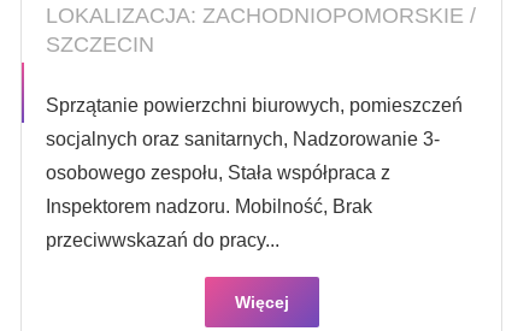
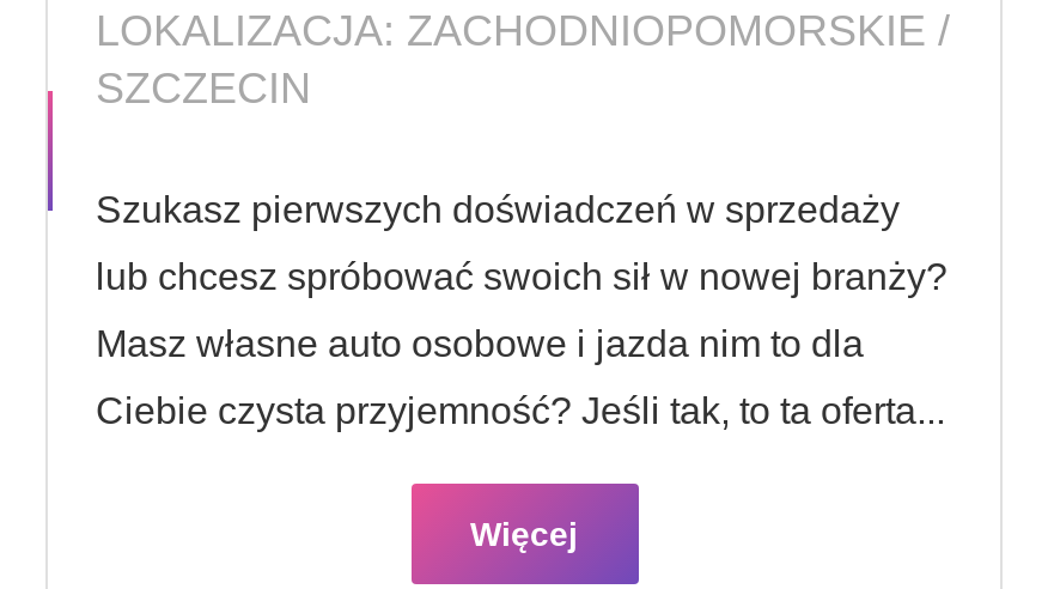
- Sprzątanie powierzchni biurowych, pomieszczeń
- socjalnych oraz sanitarnych, Nadzorowanie 3-
- osobowego zespołu, Stała współpraca z
- Inspektorem nadzoru. Mobilność, Brak
- przeciwwskazań do pracy...
+ Szukasz pierwszych doświadczeń w sprzedaży
+ lub chcesz spróbować swoich sił w nowej branży?
+ Masz własne auto osobowe i jazda nim to dla
+ Ciebie czysta przyjemność? Jeśli tak, to ta oferta...
